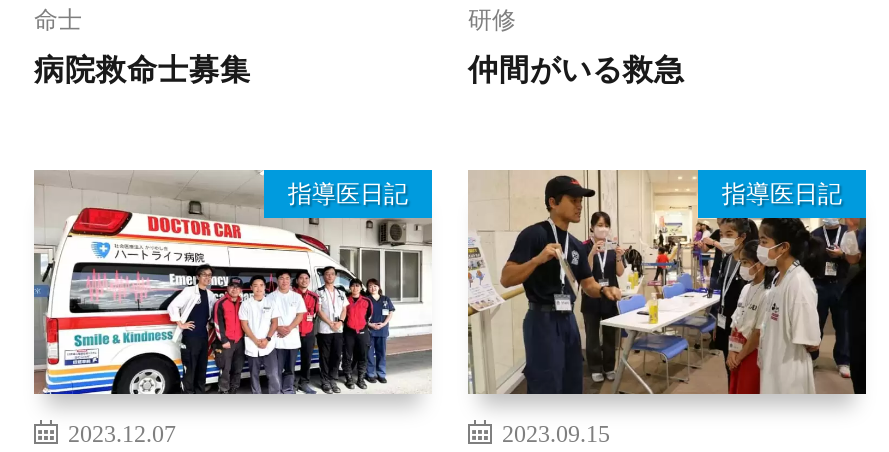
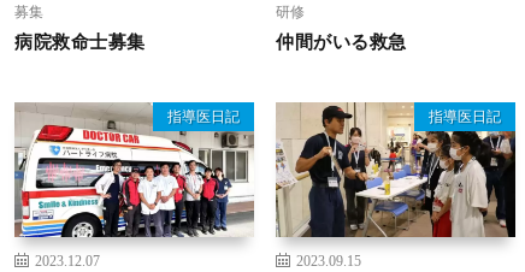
- 命士
+ 募集
